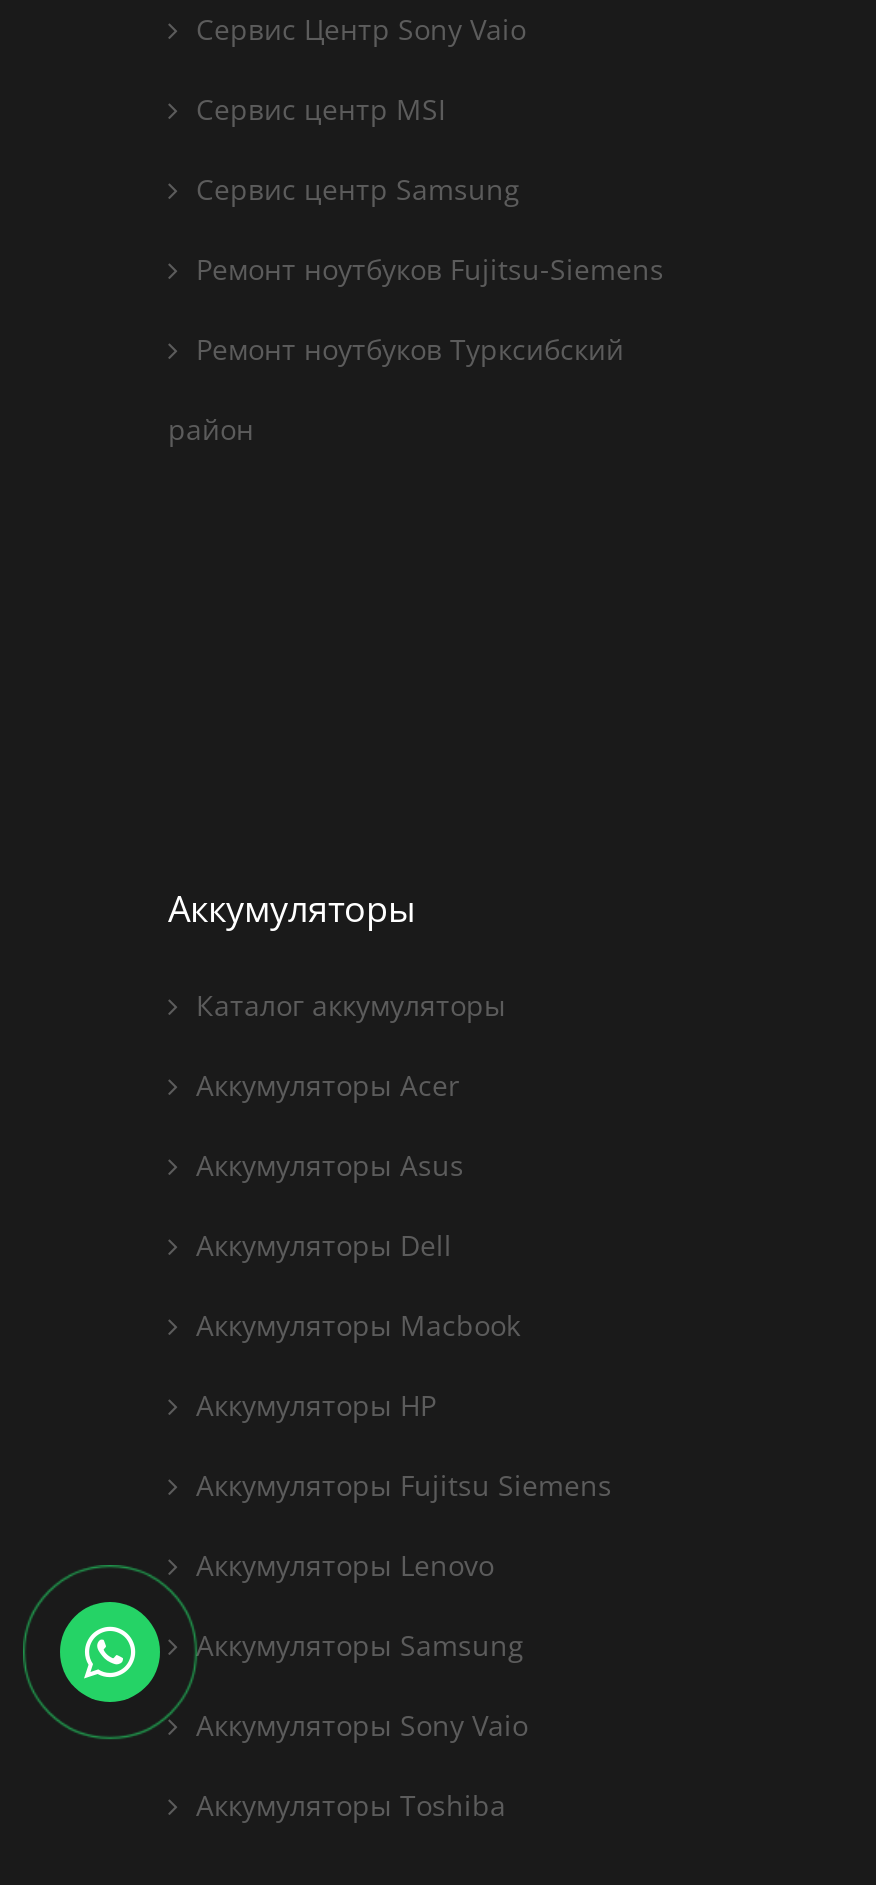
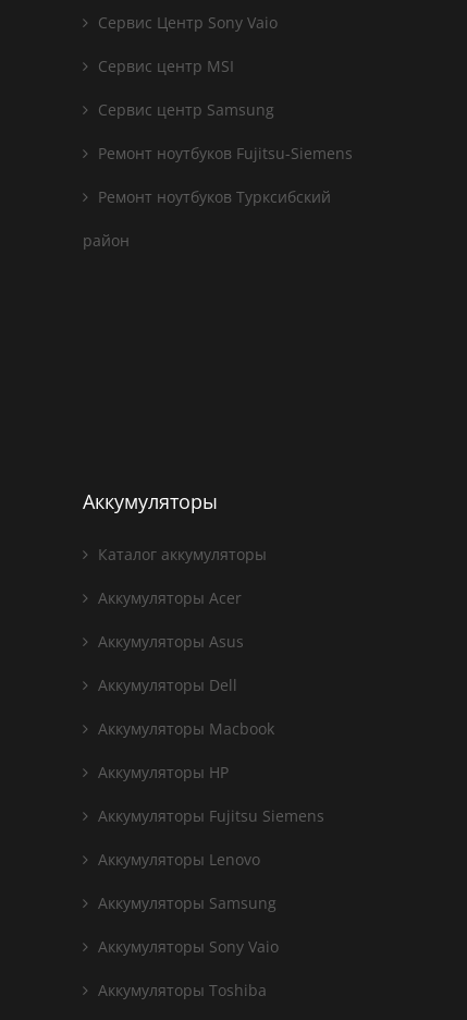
- [image]
